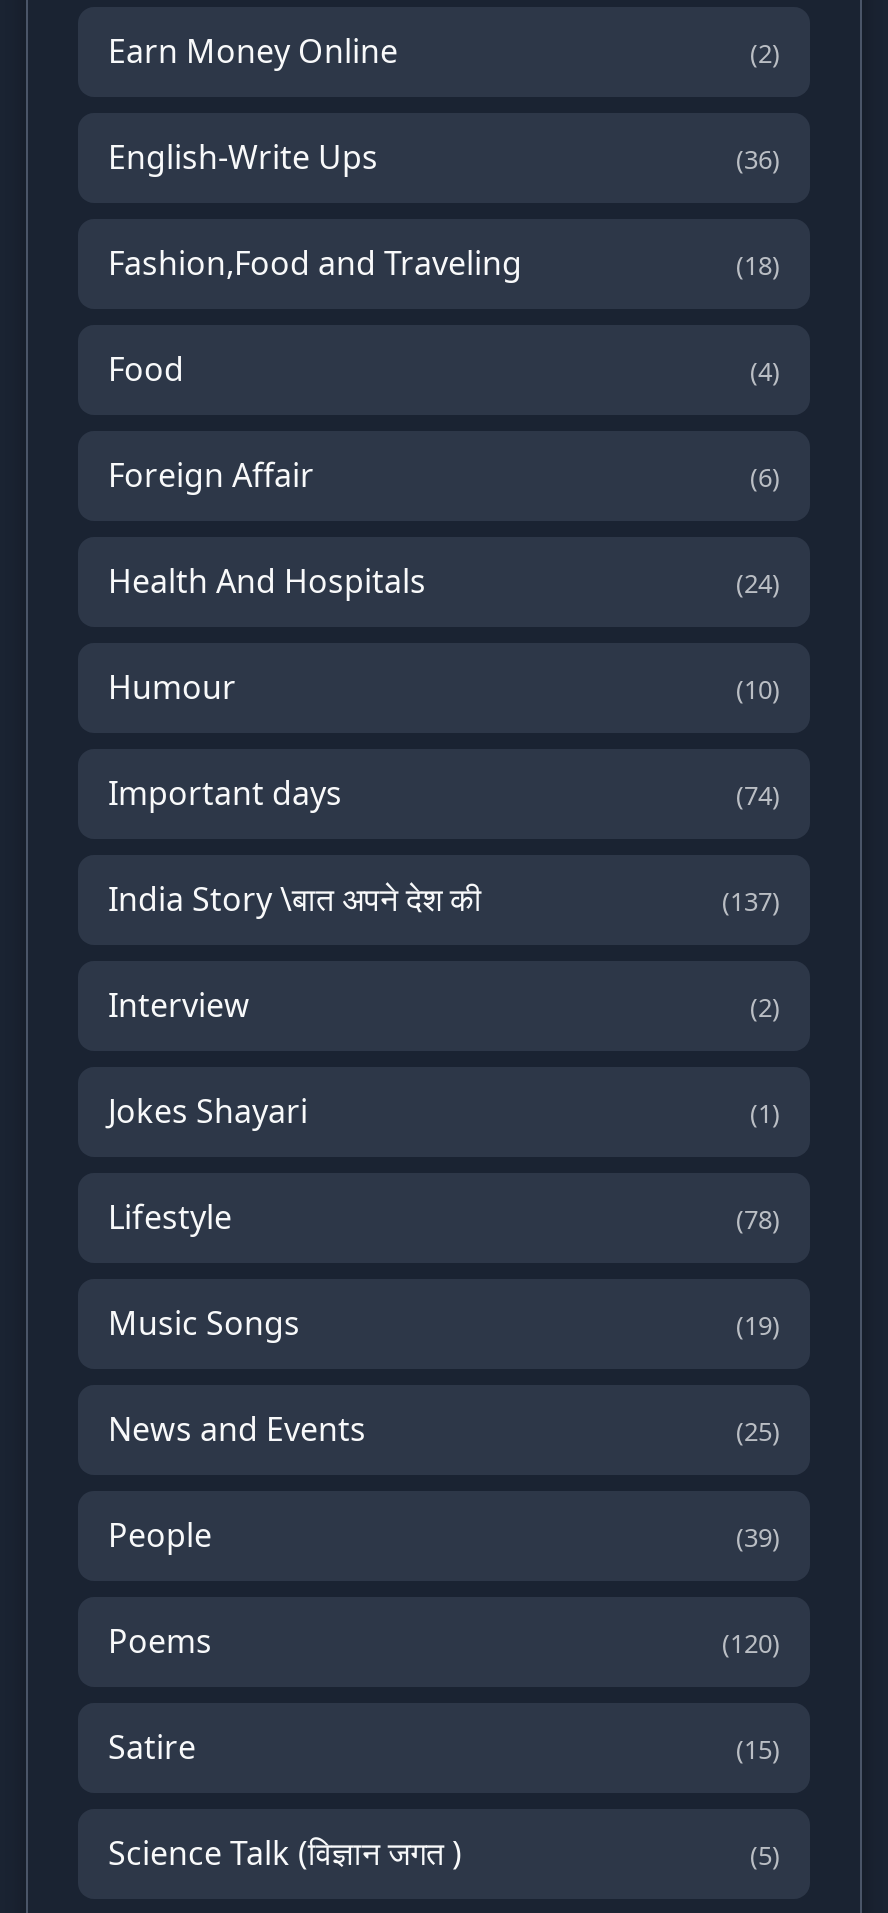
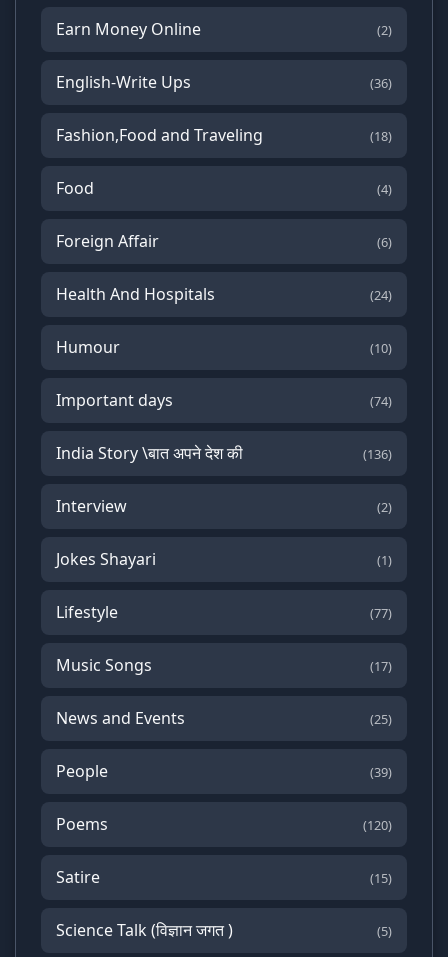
- (137)
+ (136)

- (78)
+ (77)

- (19)
+ (17)
